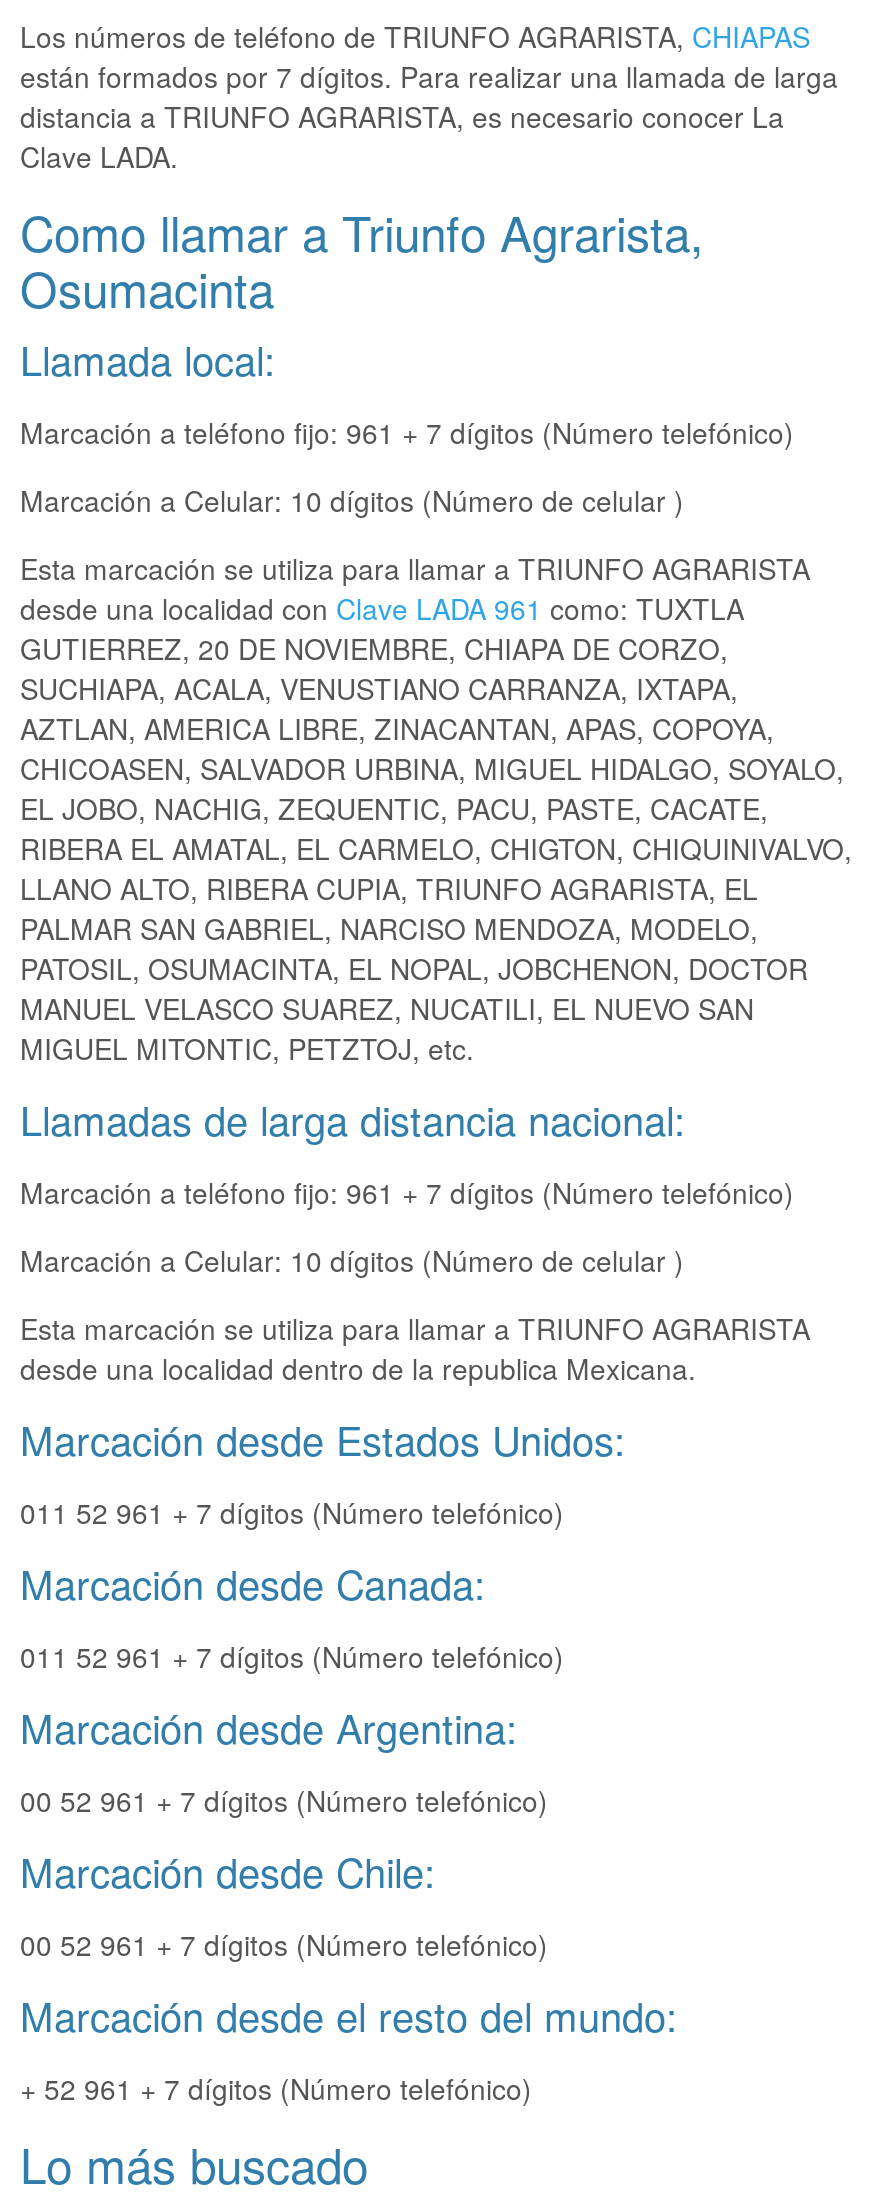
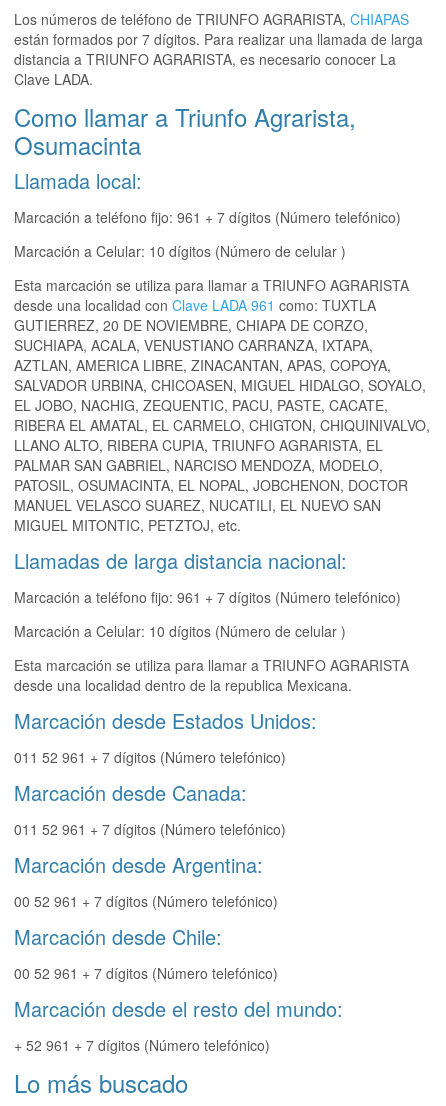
- CHICOASEN, SALVADOR URBINA, MIGUEL HIDALGO, SOYALO,
+ SALVADOR URBINA, CHICOASEN, MIGUEL HIDALGO, SOYALO,
